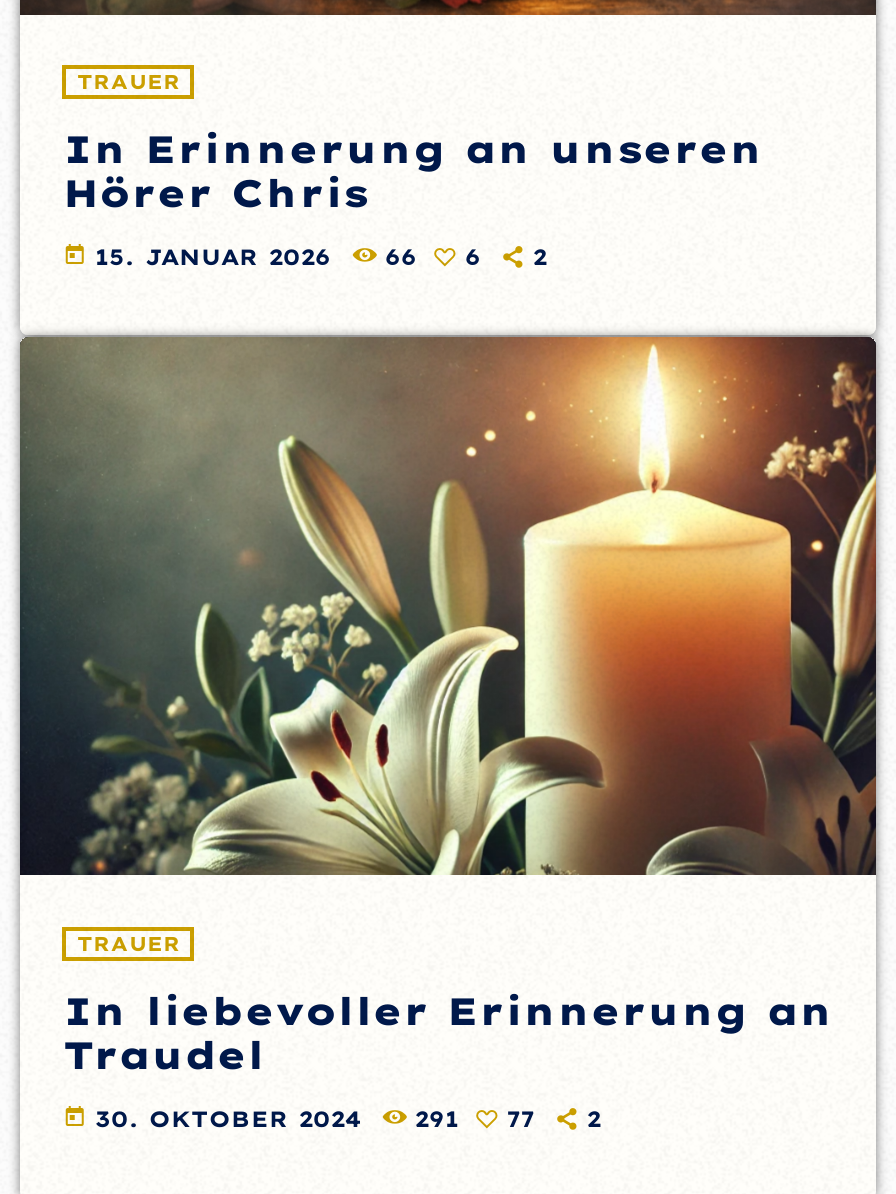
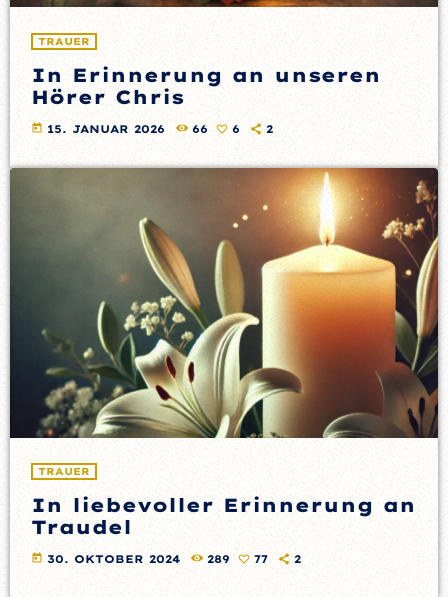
- 291
+ 289
